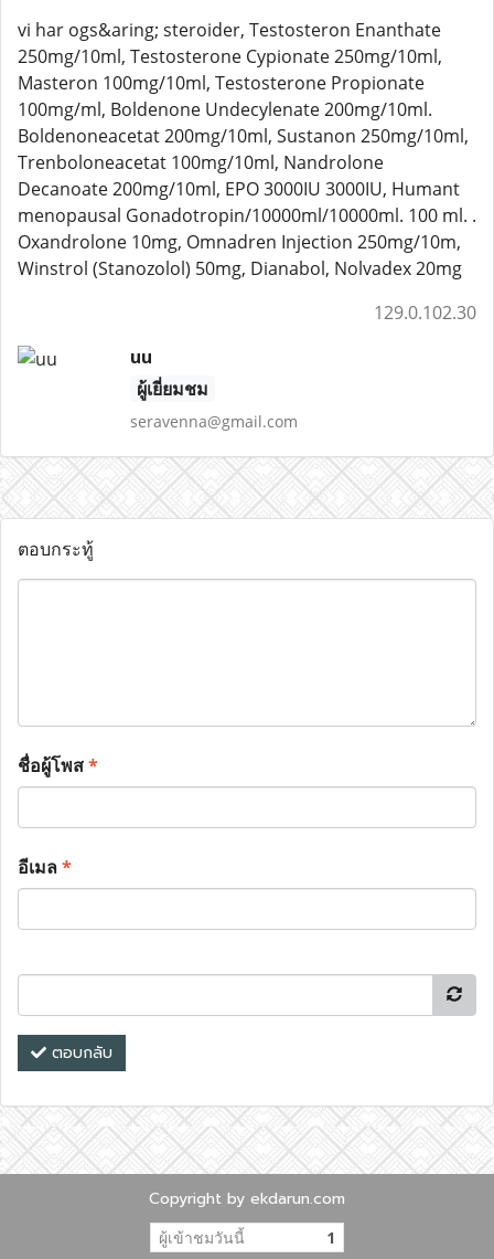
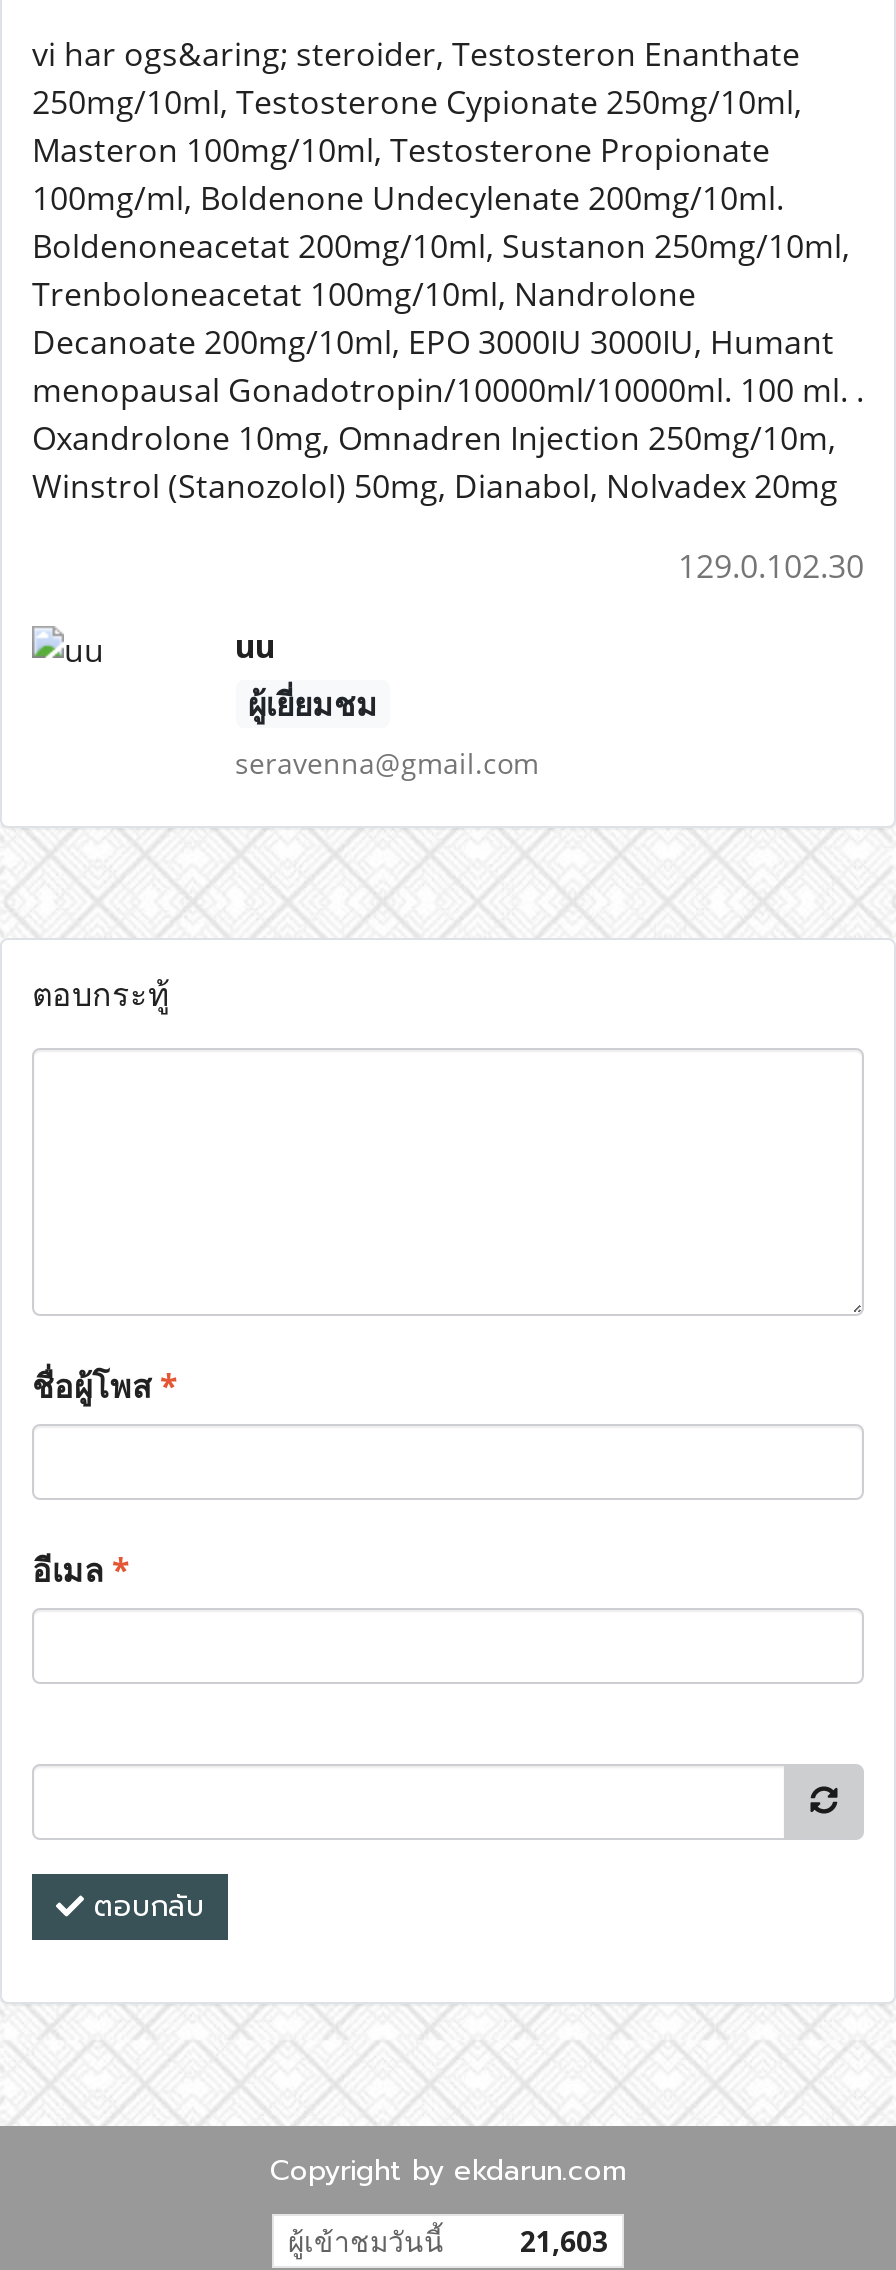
- 1
+ 21,603
